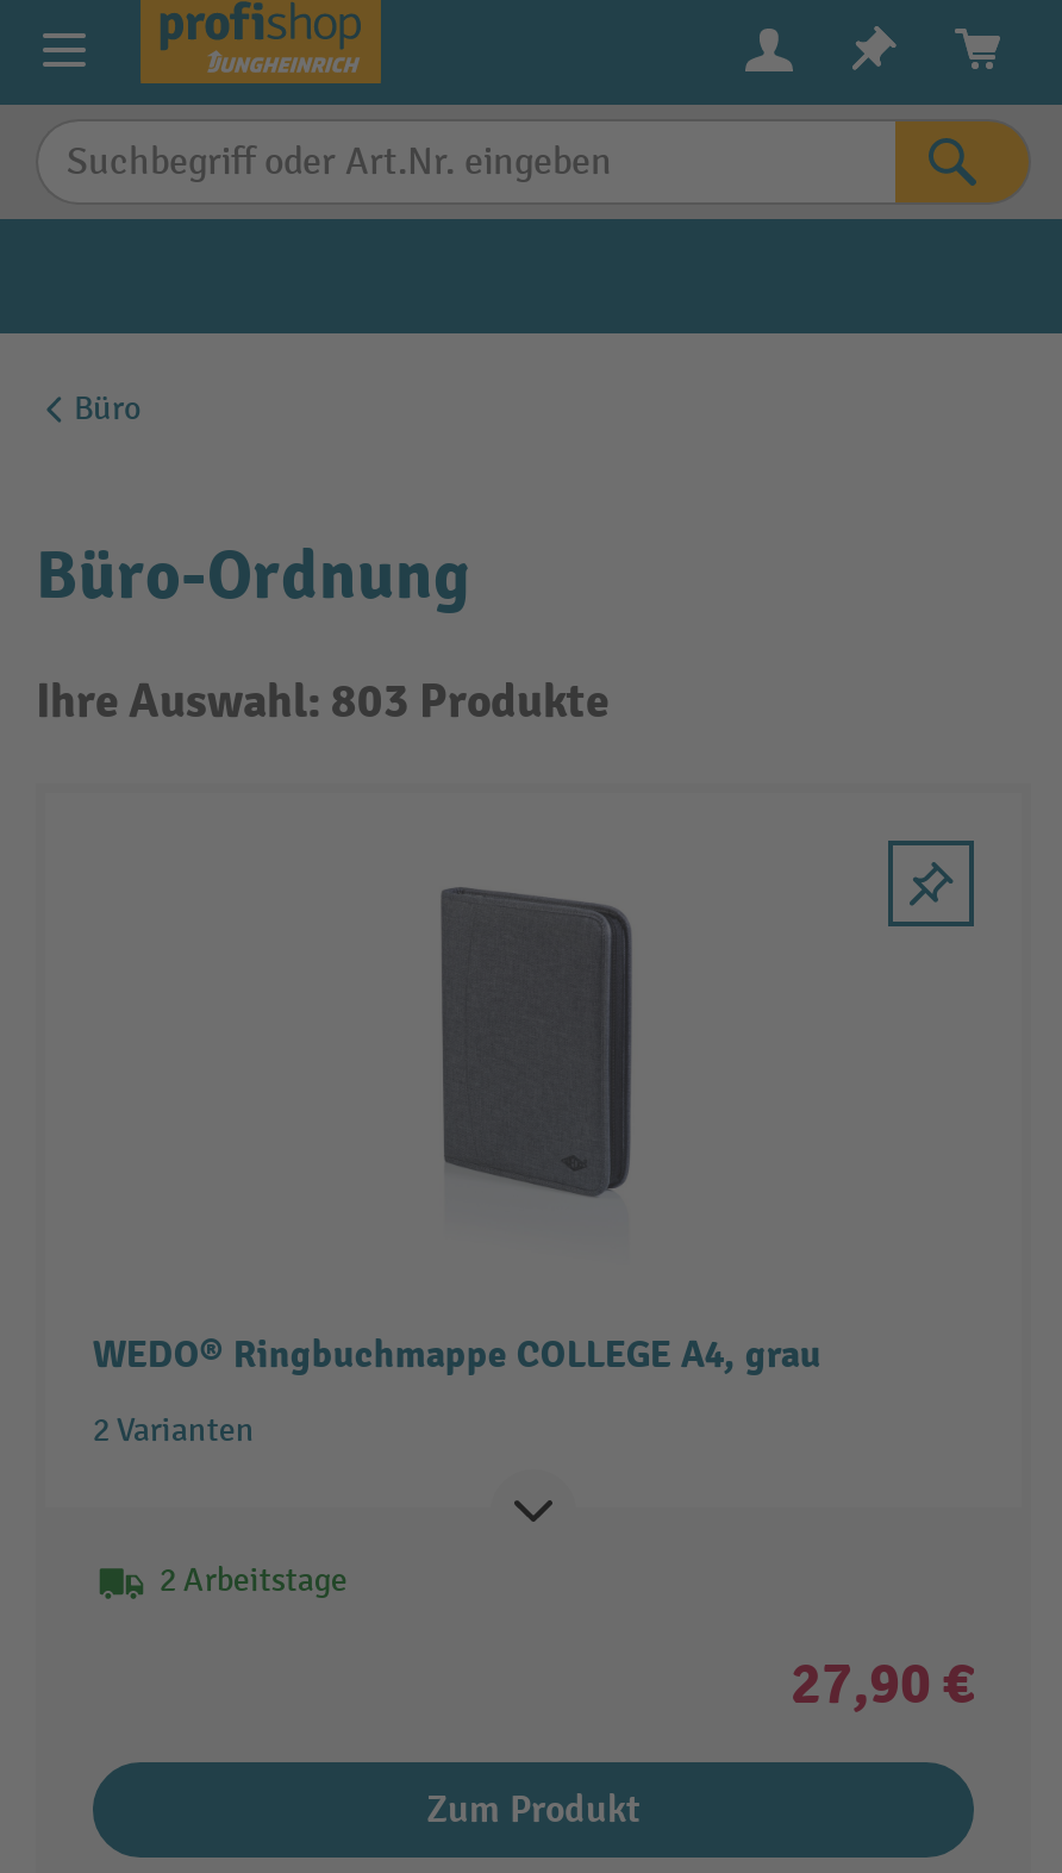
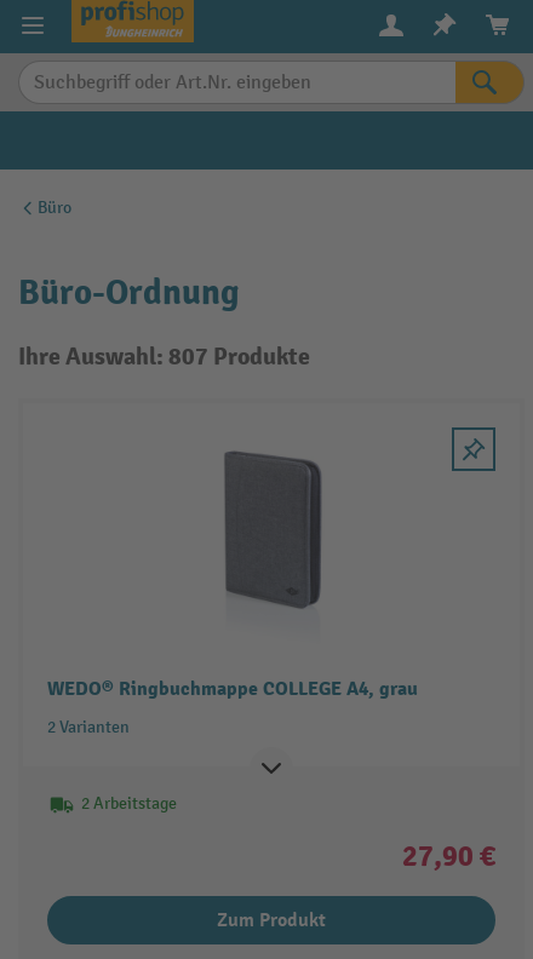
- Ihre Auswahl: 803 Produkte
+ Ihre Auswahl: 807 Produkte
